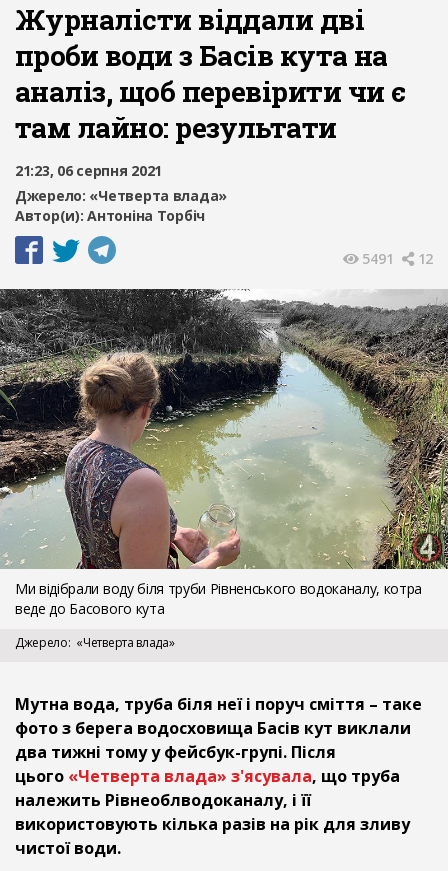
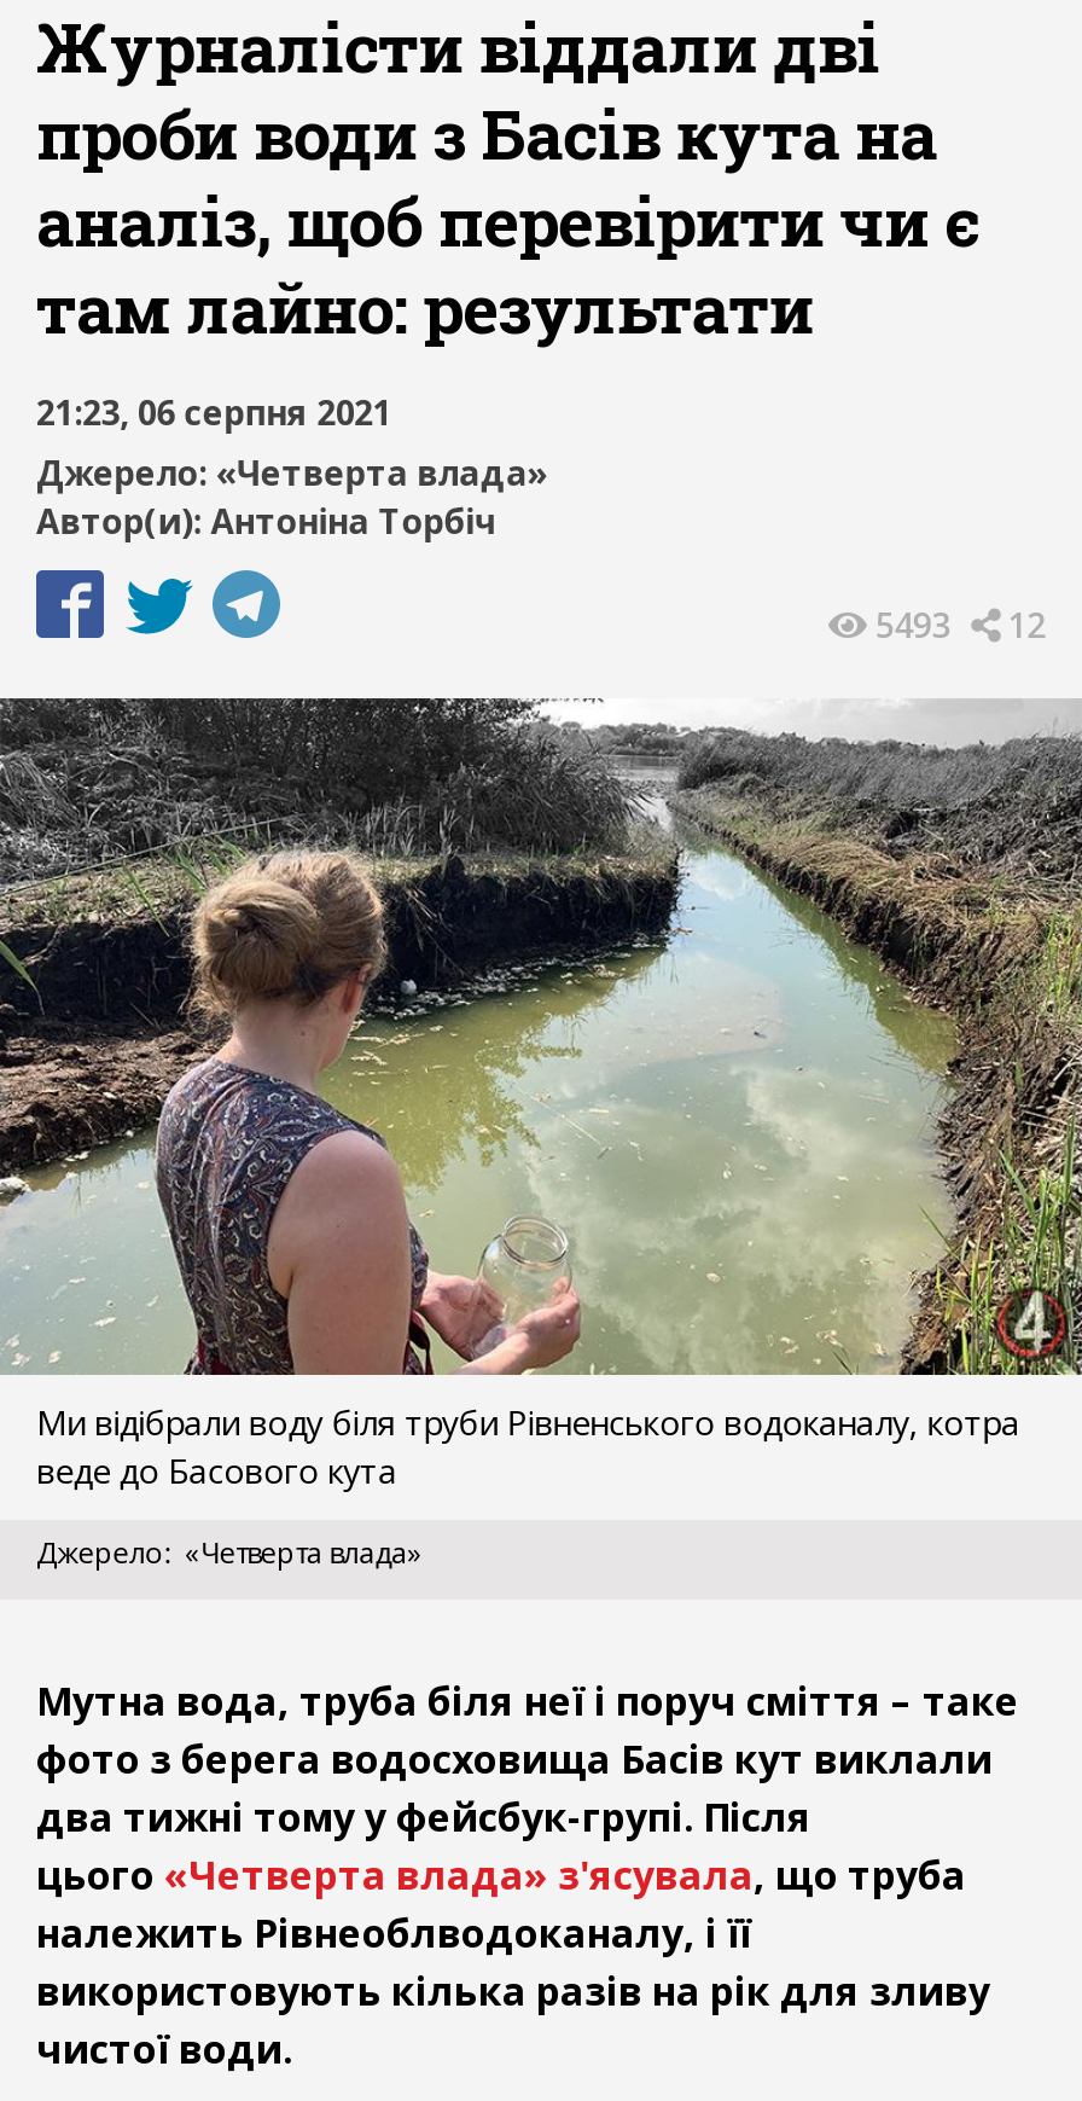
- 5491 12
+ 5493 12
